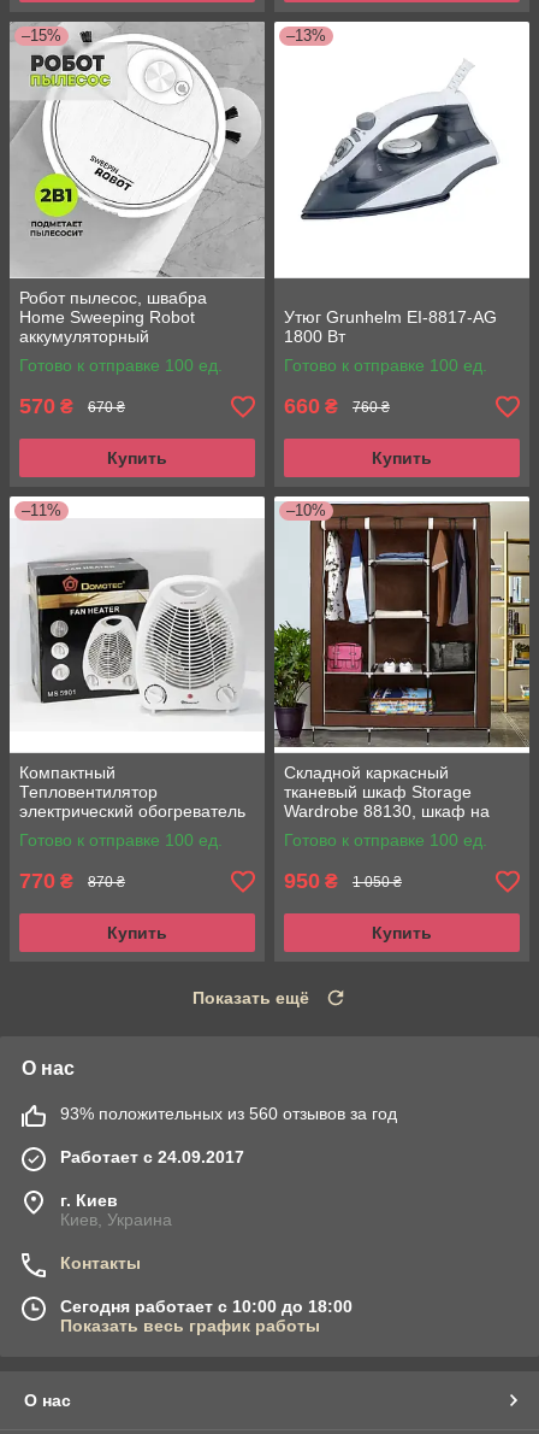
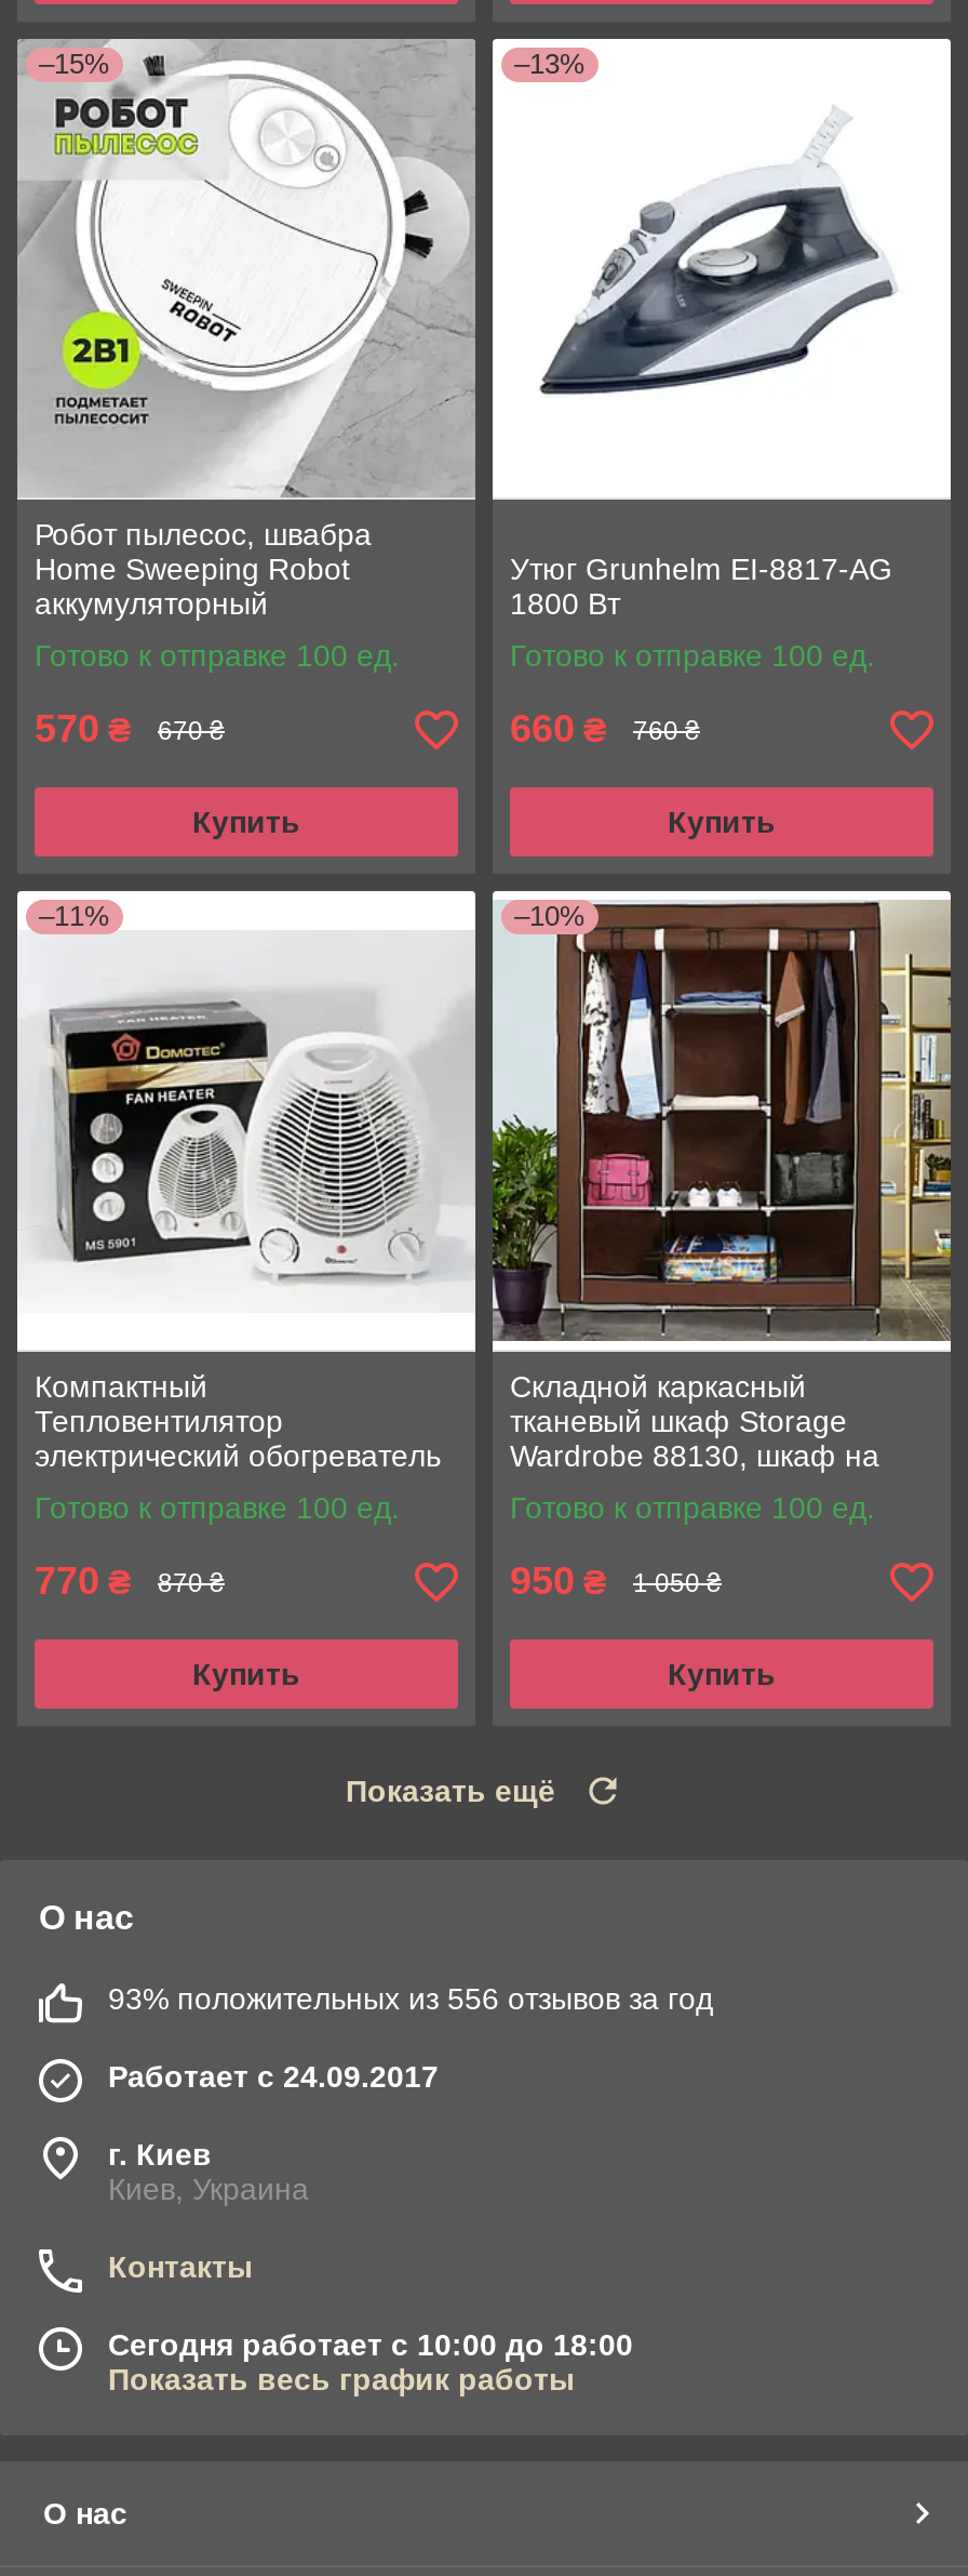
- 93% положительных из 560 отзывов за год
+ 93% положительных из 556 отзывов за год
